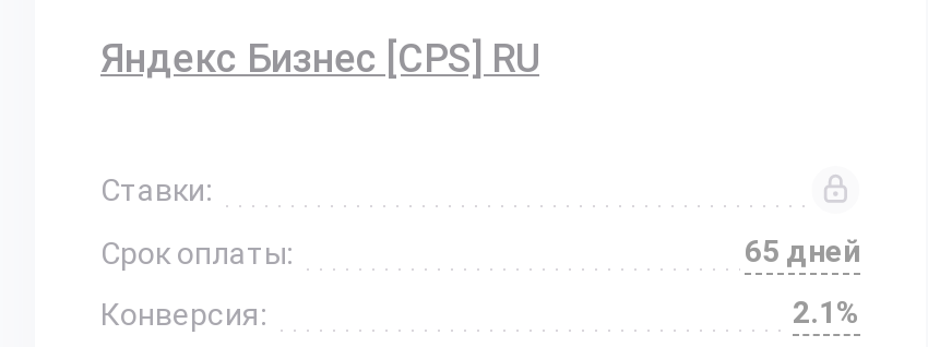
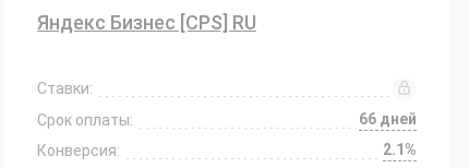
- 65 дней
+ 66 дней
